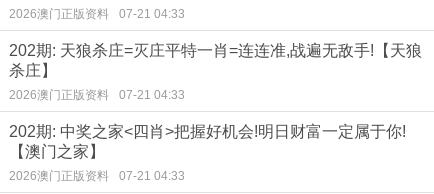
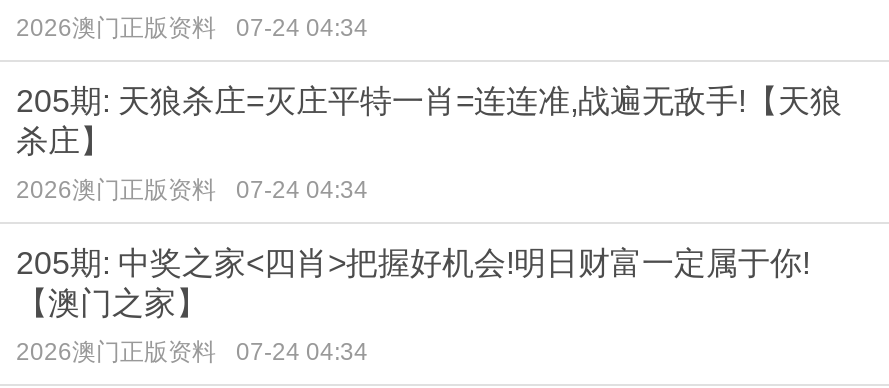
- 2026澳门正版资料 07-21 04:33
+ 2026澳门正版资料 07-24 04:34

- 202期: 天狼杀庄=灭庄平特一肖=连连准,战遍无敌手!【天狼
+ 205期: 天狼杀庄=灭庄平特一肖=连连准,战遍无敌手!【天狼

- 2026澳门正版资料 07-21 04:33
+ 2026澳门正版资料 07-24 04:34

- 202期: 中奖之家<四肖>把握好机会!明日财富一定属于你!
+ 205期: 中奖之家<四肖>把握好机会!明日财富一定属于你!

- 2026澳门正版资料 07-21 04:33
+ 2026澳门正版资料 07-24 04:34
